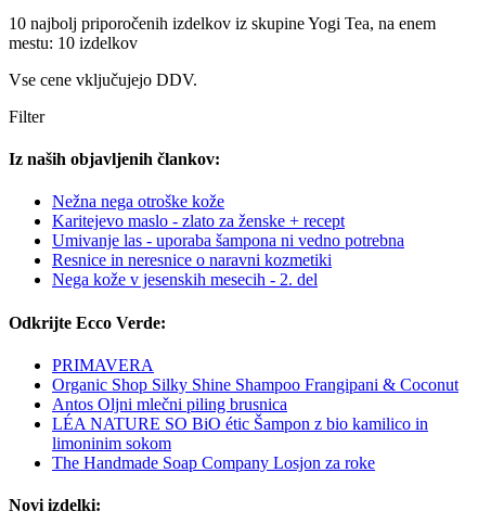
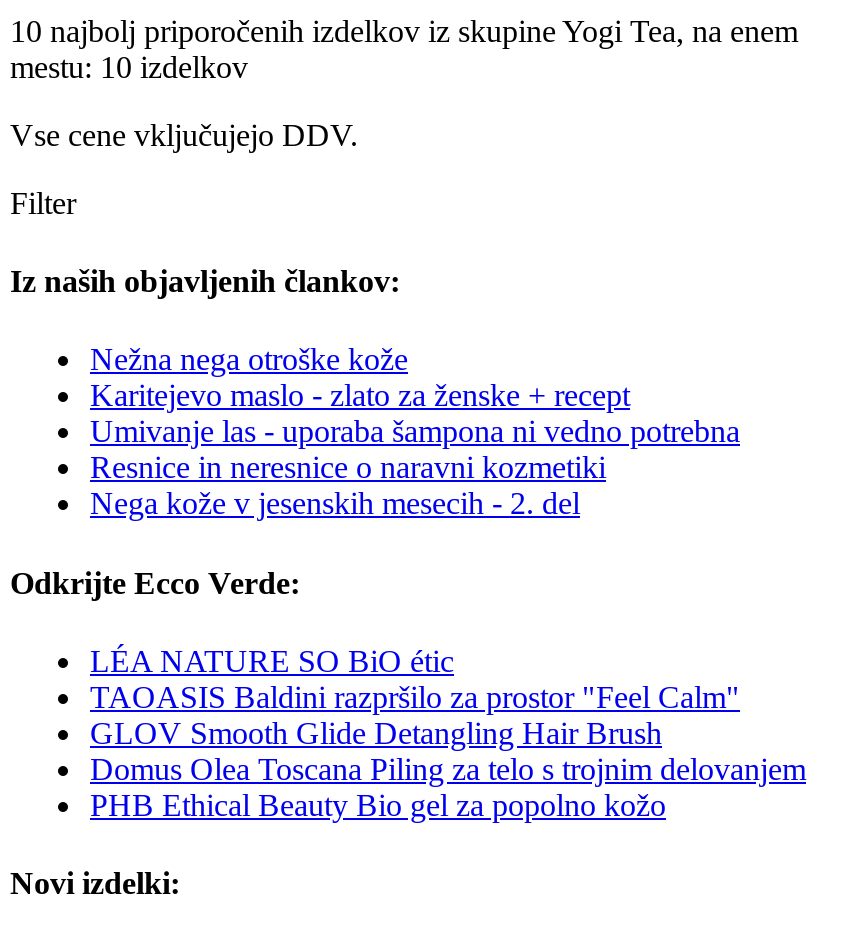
- PRIMAVERA
- Organic Shop Silky Shine Shampoo Frangipani & Coconut
- Antos Oljni mlečni piling brusnica
- LÉA NATURE SO BiO étic Šampon z bio kamilico in
- limoninim sokom
- The Handmade Soap Company Losjon za roke
+ LÉA NATURE SO BiO étic
+ TAOASIS Baldini razpršilo za prostor "Feel Calm"
+ GLOV Smooth Glide Detangling Hair Brush
+ Domus Olea Toscana Piling za telo s trojnim delovanjem
+ PHB Ethical Beauty Bio gel za popolno kožo
